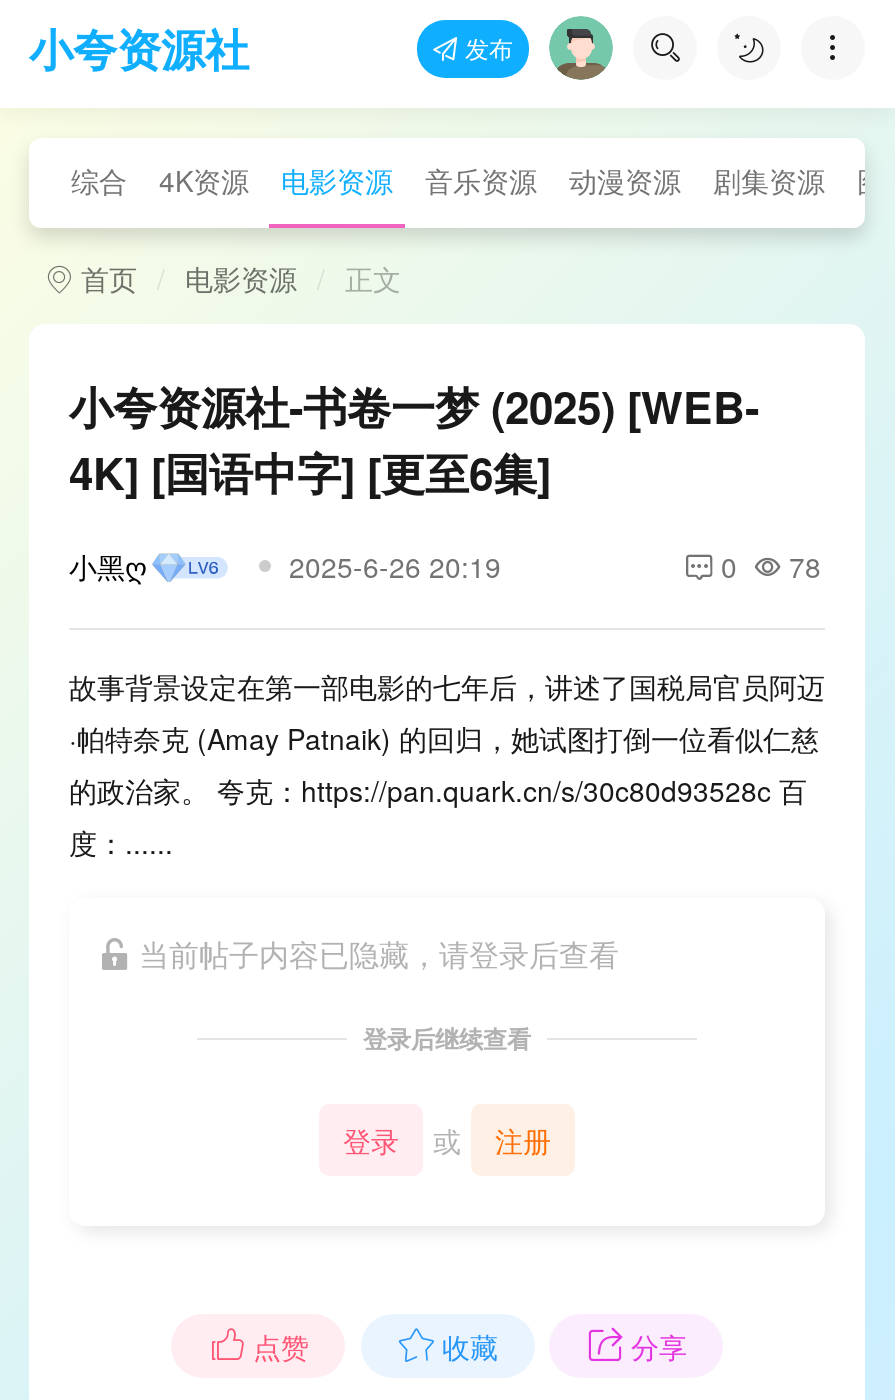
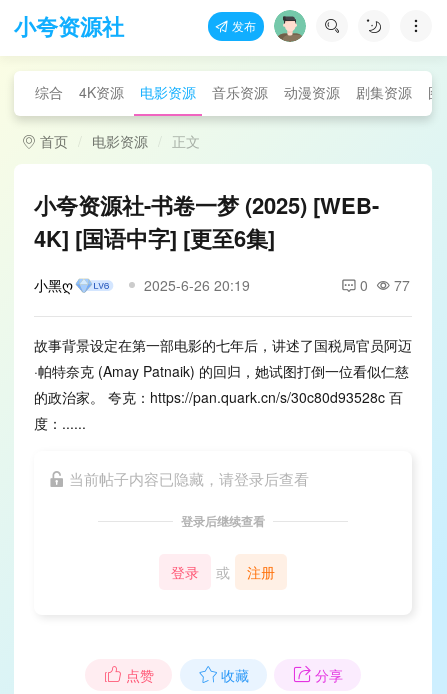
- 78
+ 77
